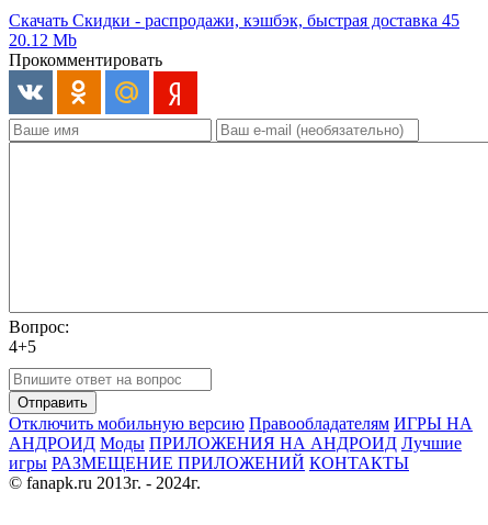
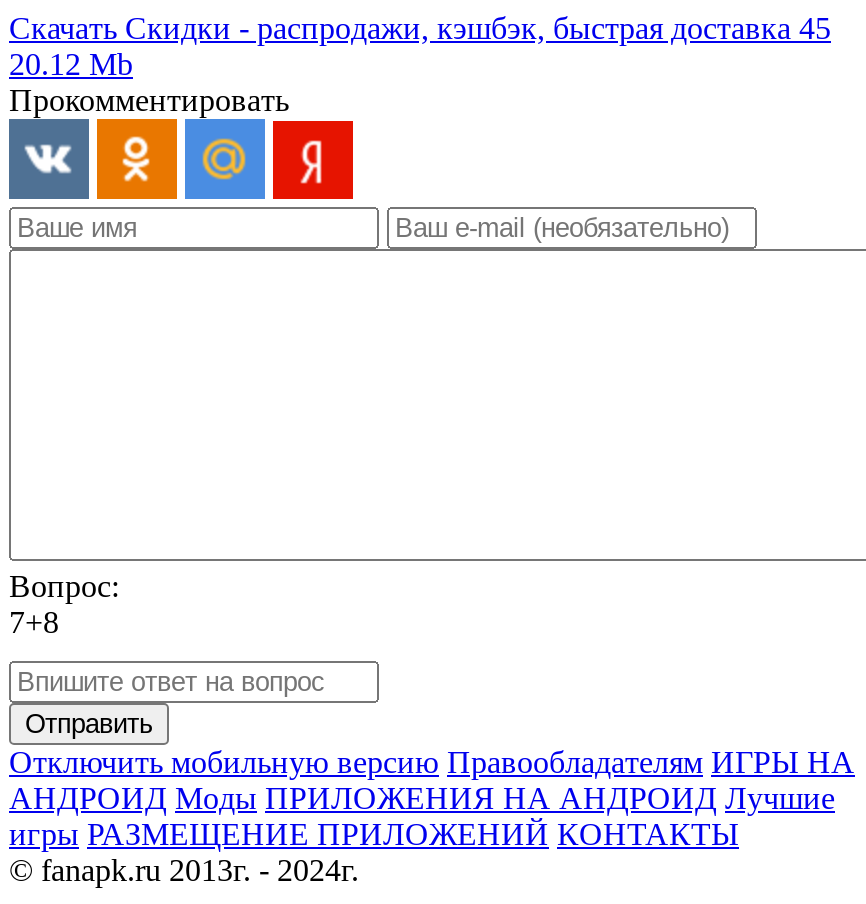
- 4+5
+ 7+8
